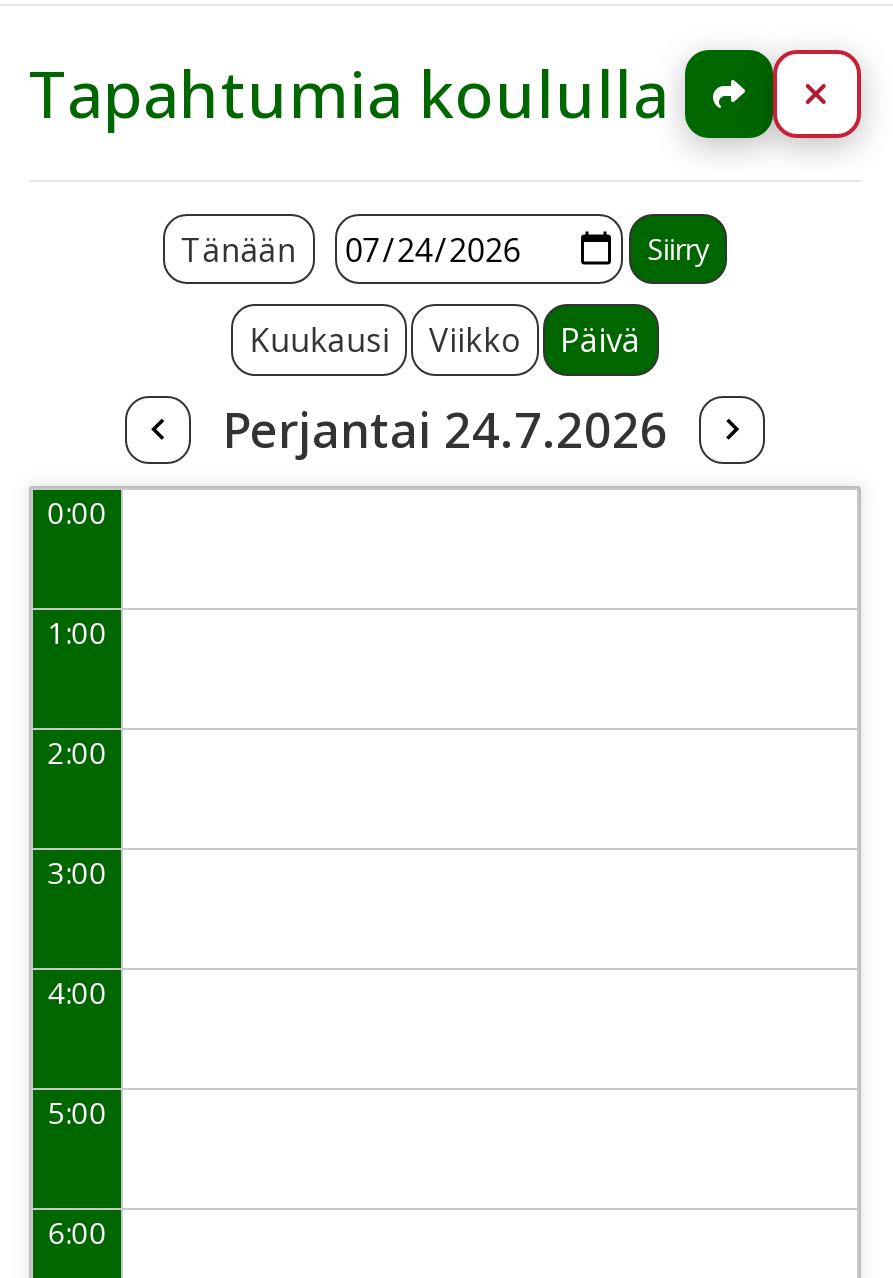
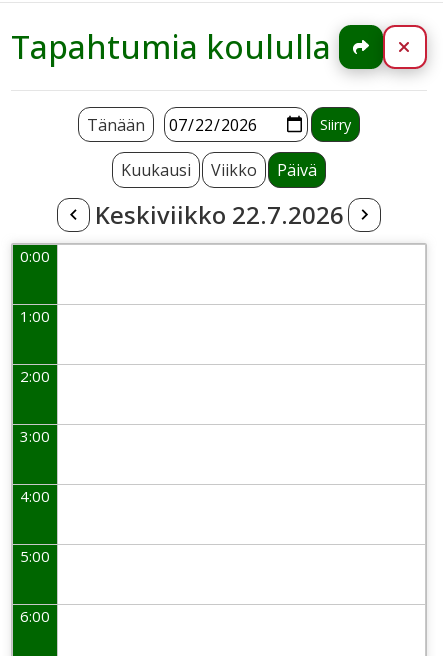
- Perjantai 24.7.2026
+ Keskiviikko 22.7.2026
